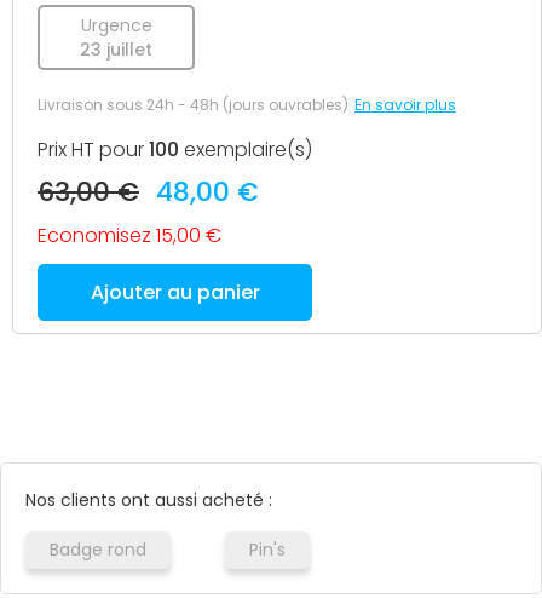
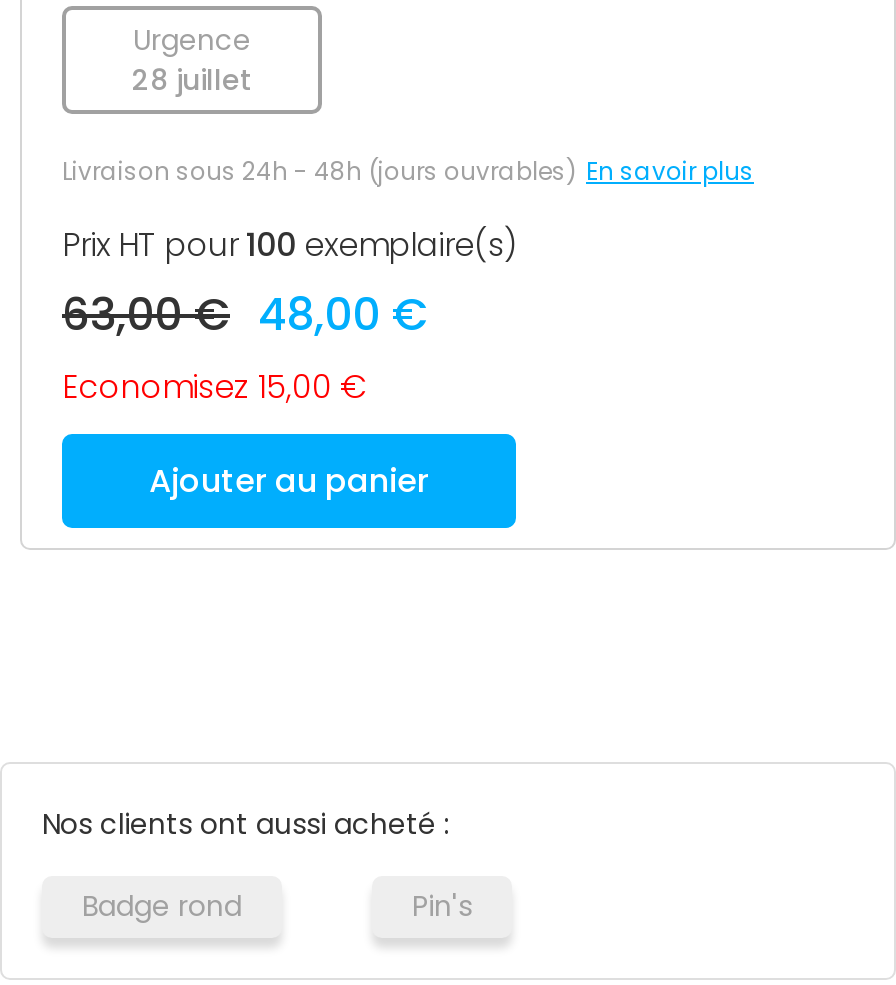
- 23 juillet
+ 28 juillet
